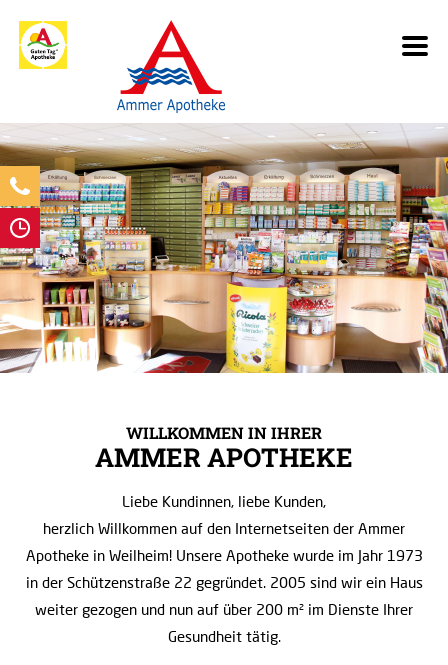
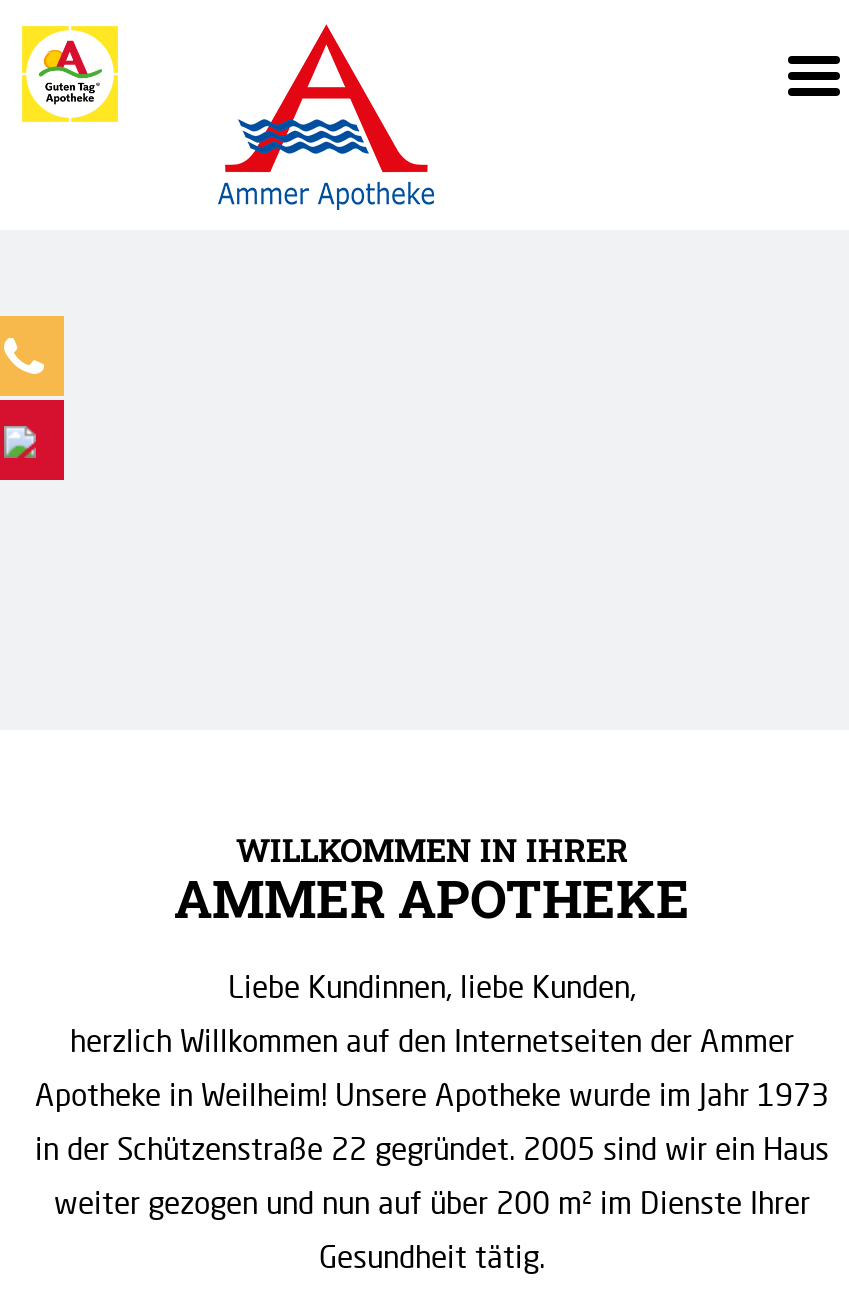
- [image]
